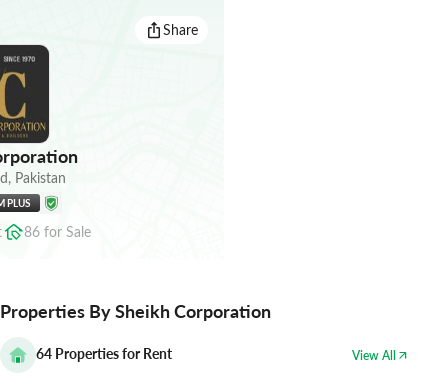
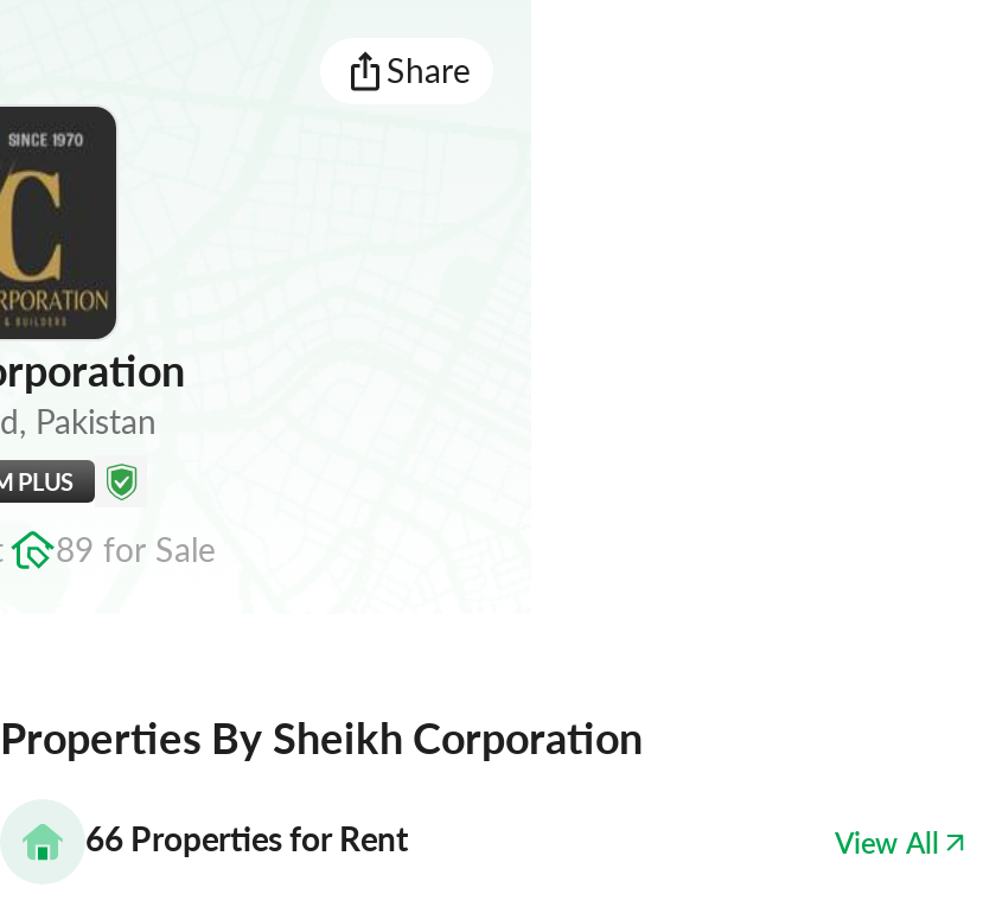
- 86 for Sale
+ 89 for Sale

- 64 Properties for Rent
+ 66 Properties for Rent
